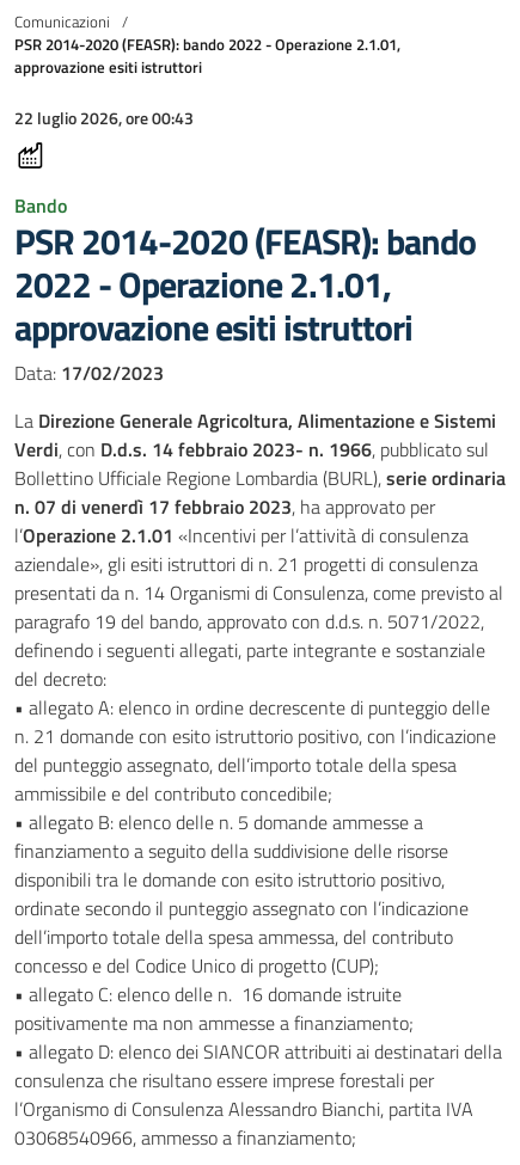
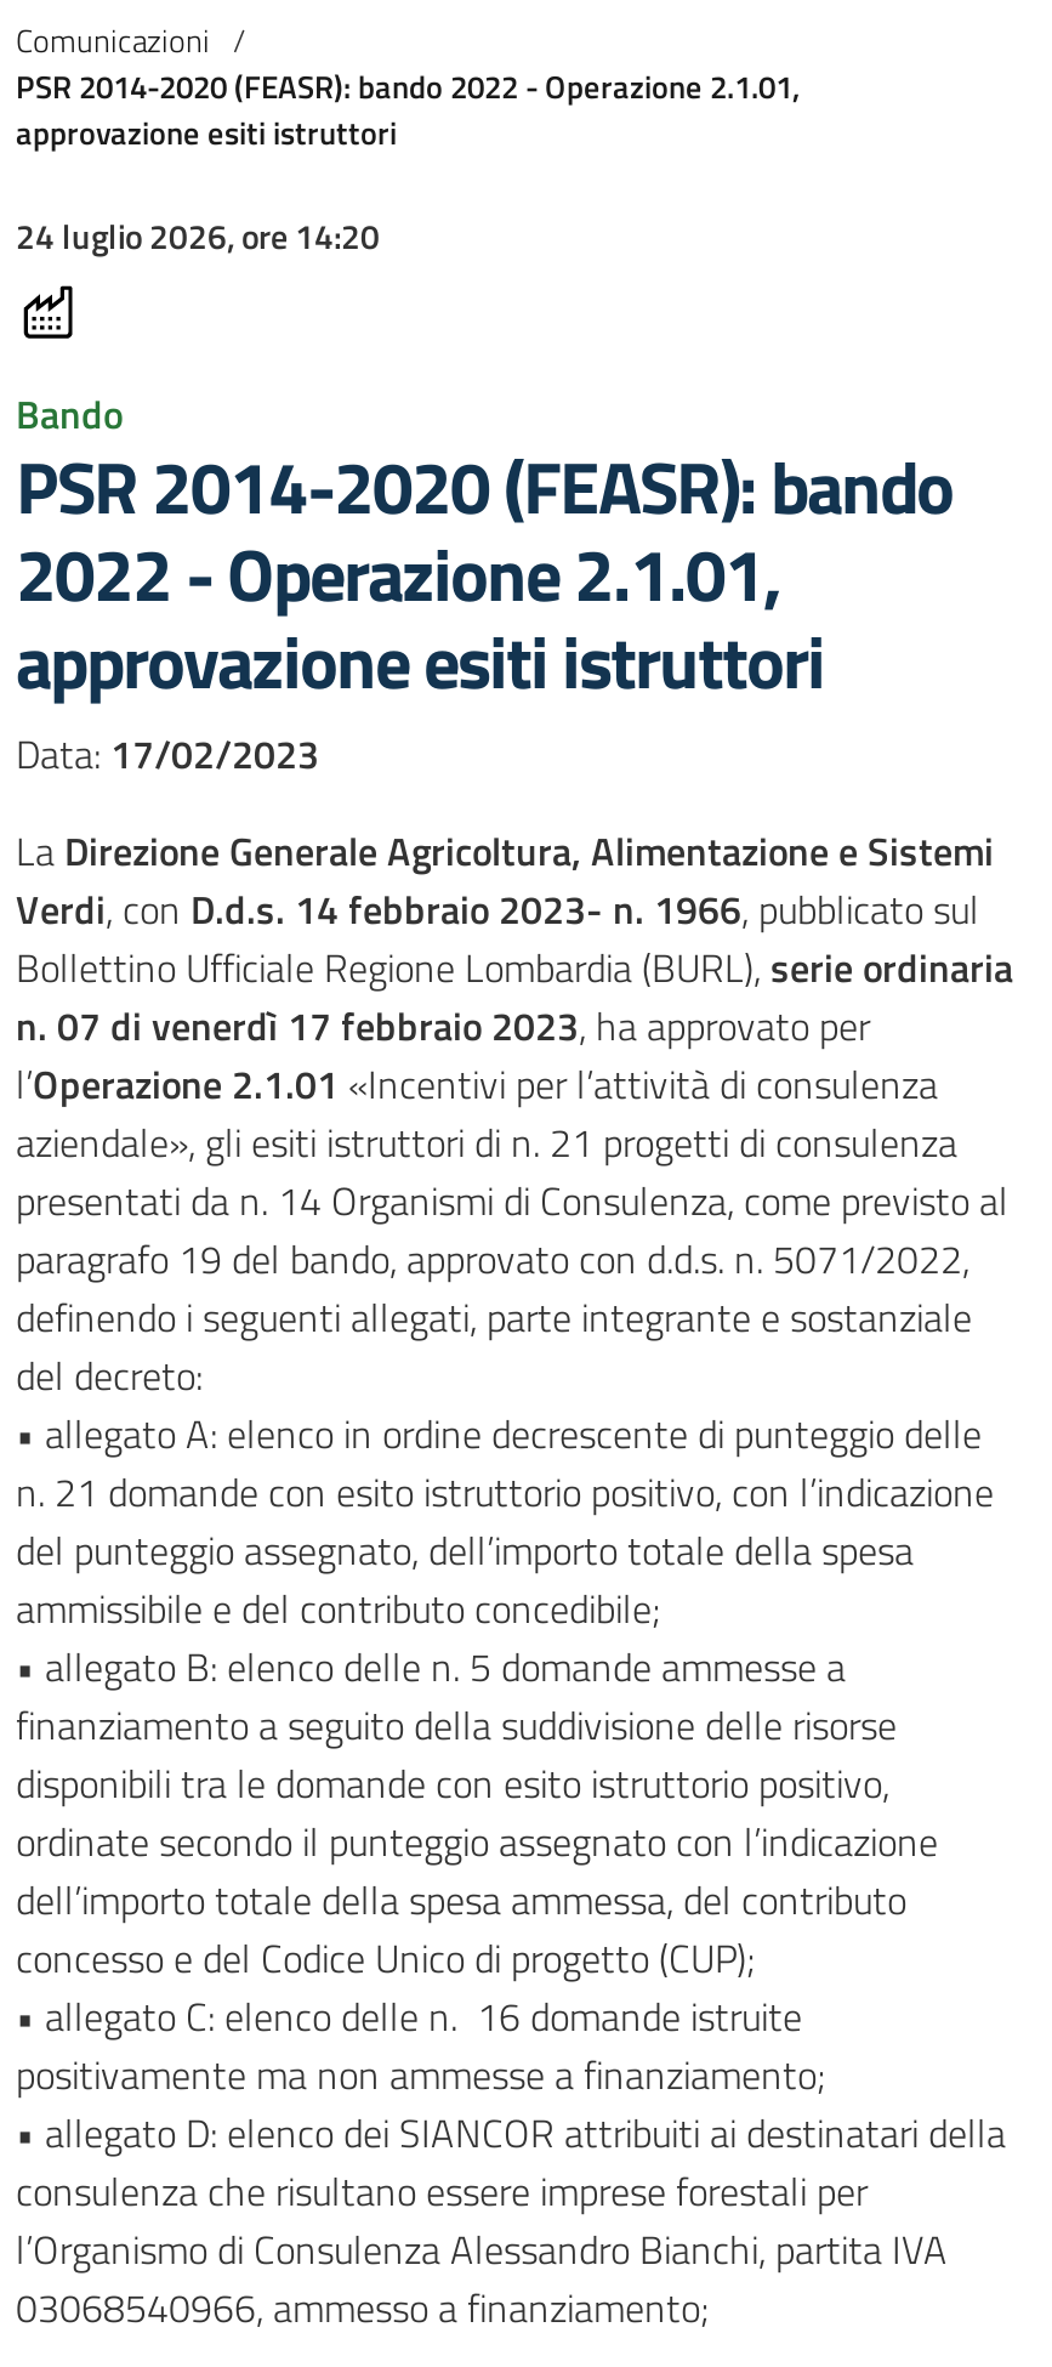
- 22 luglio 2026, ore 00:43
+ 24 luglio 2026, ore 14:20
